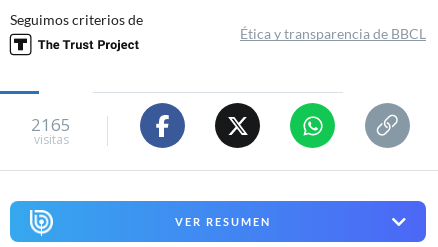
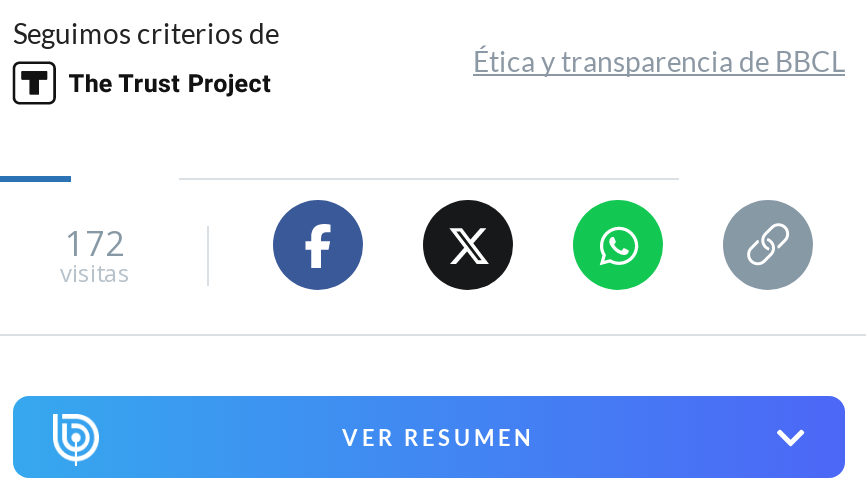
- 2165
+ 172
